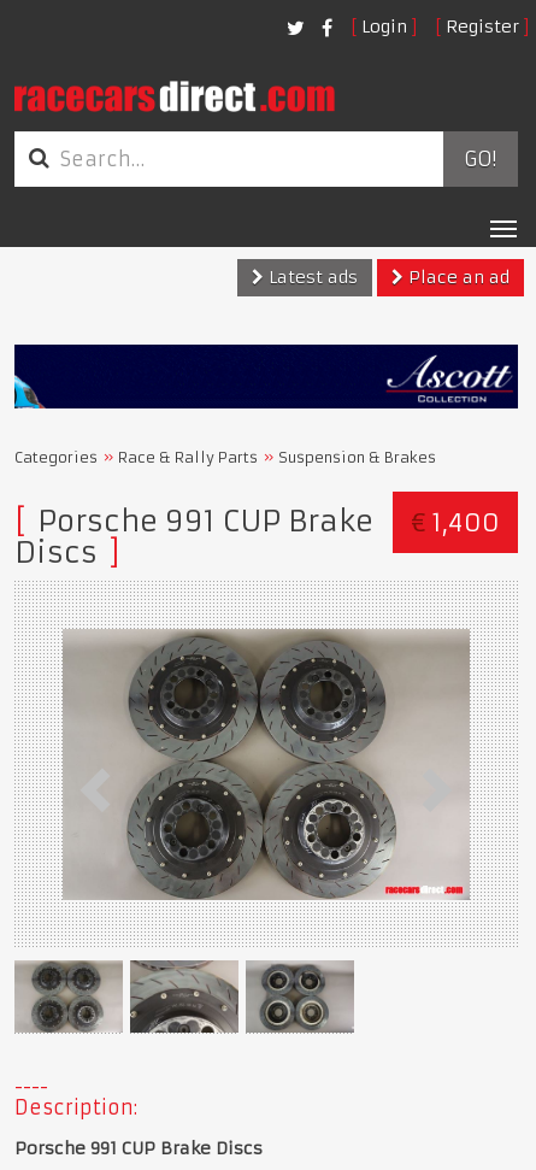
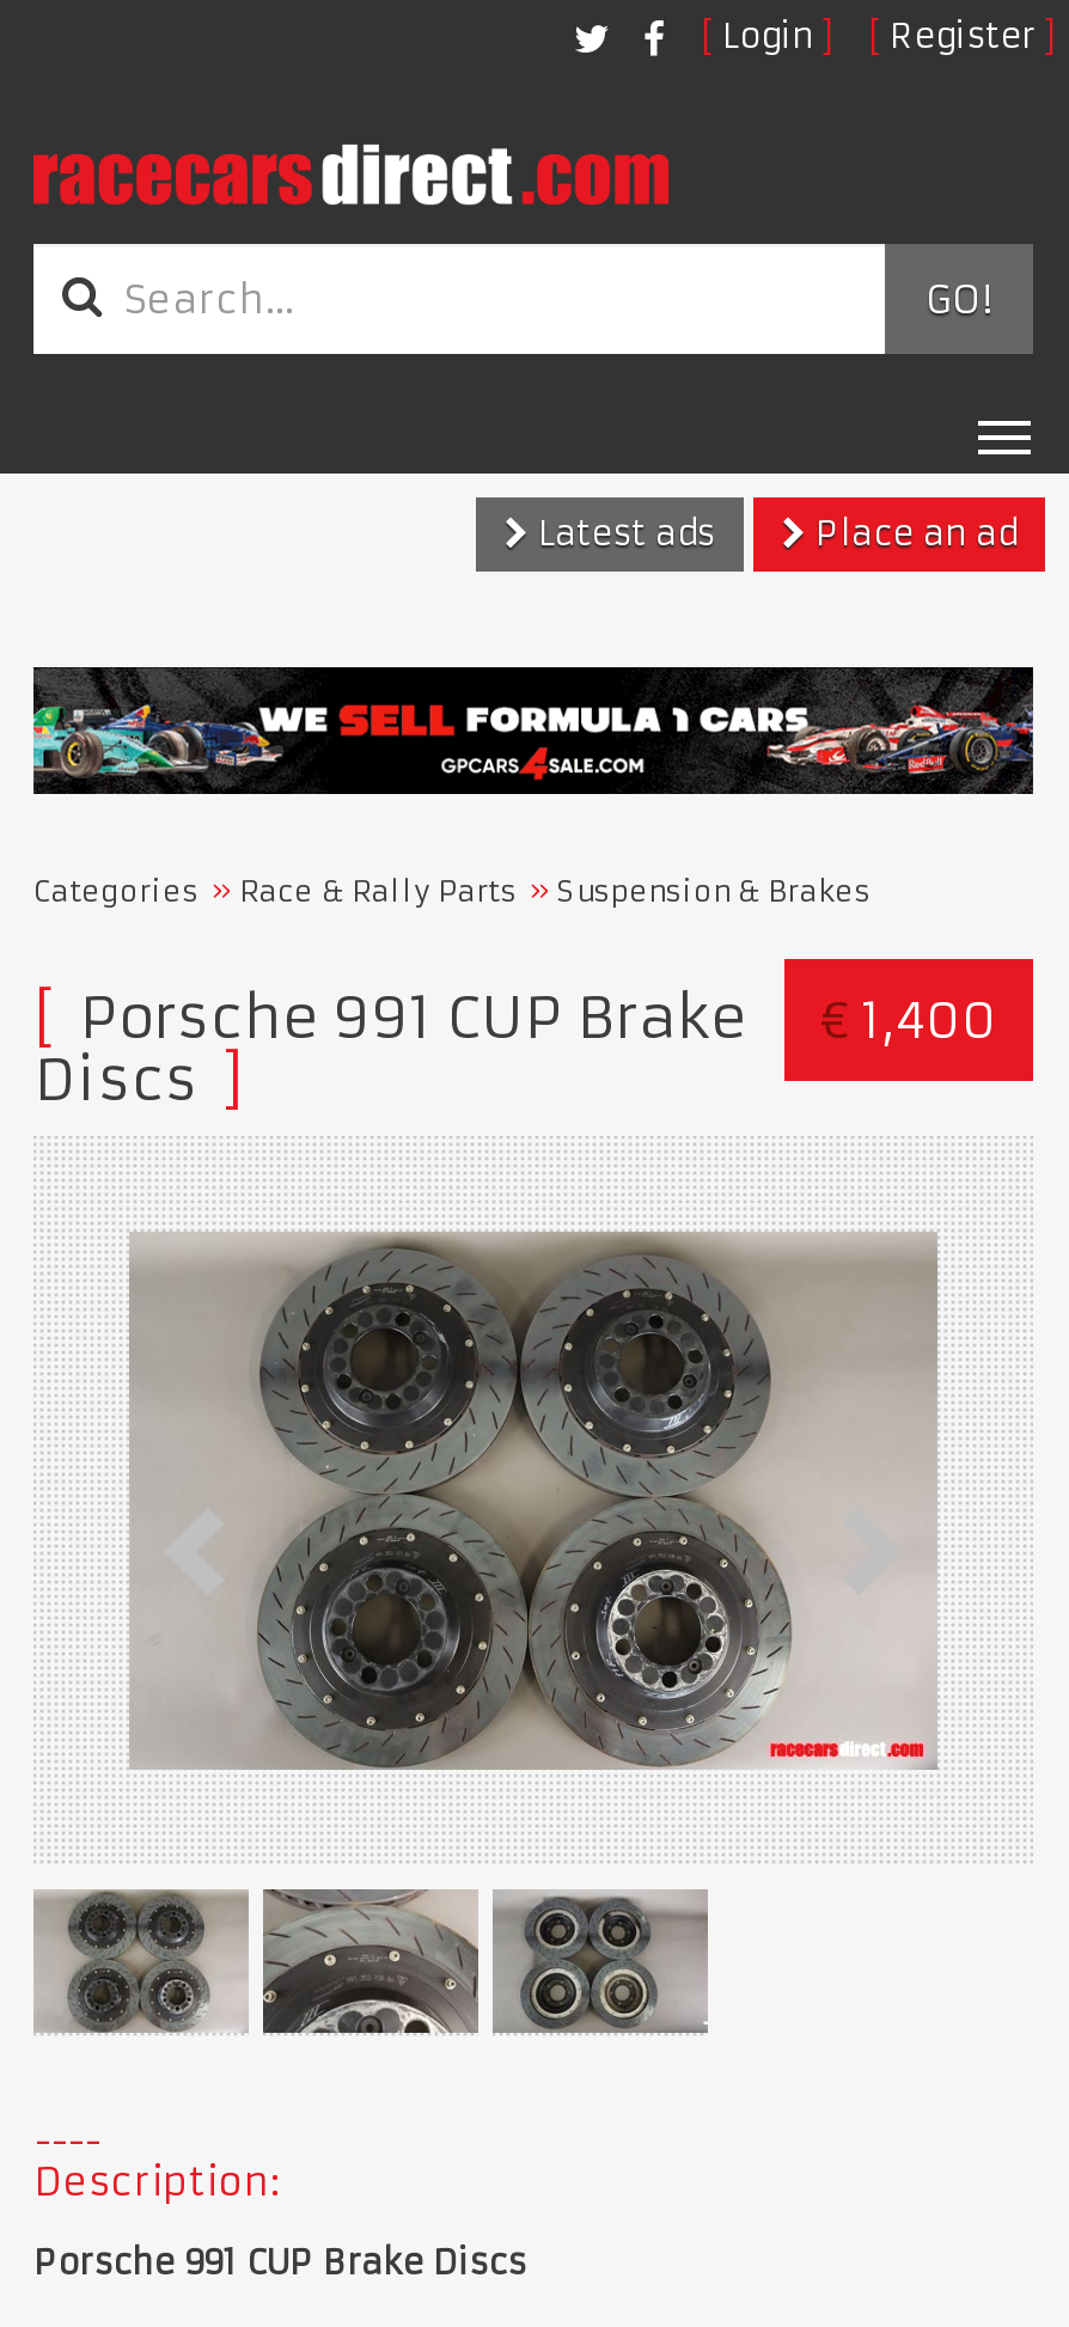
- [image]
+ [image]
